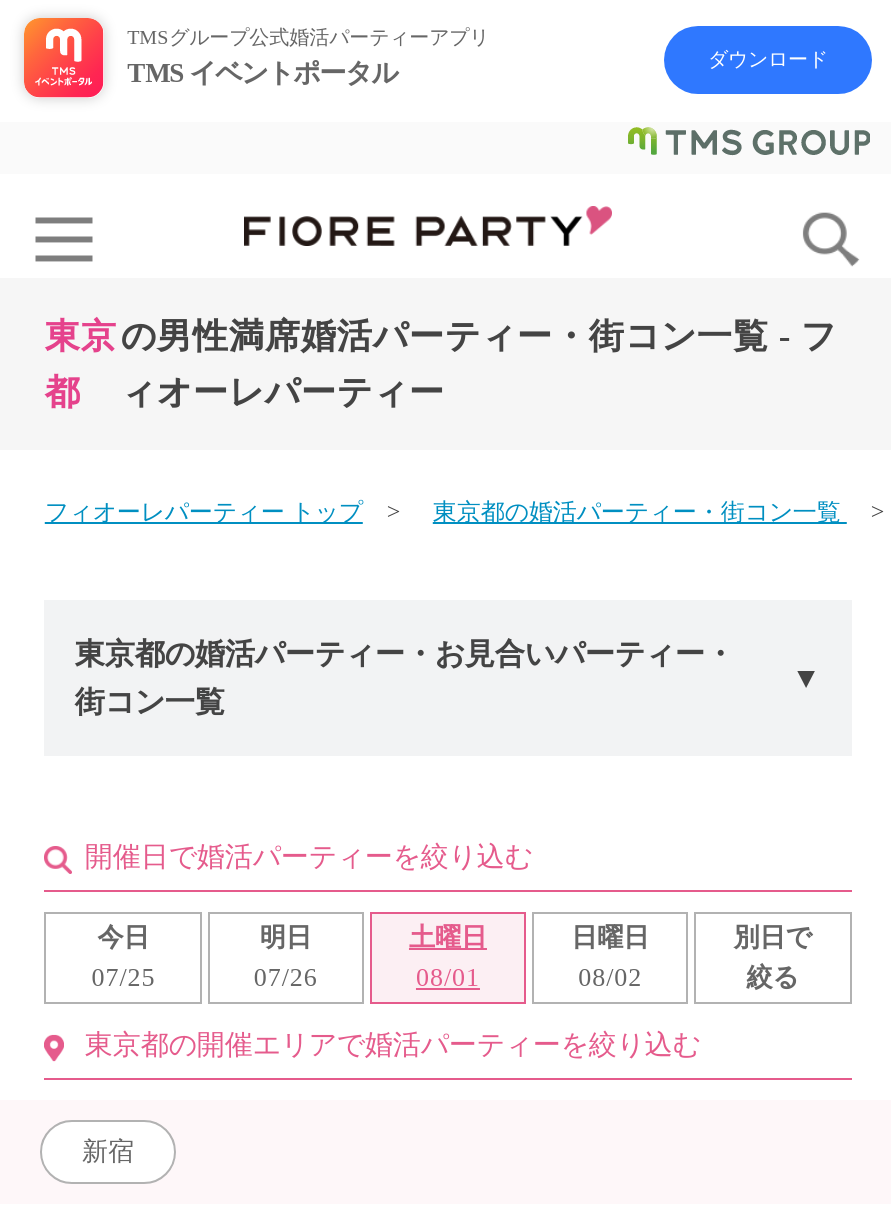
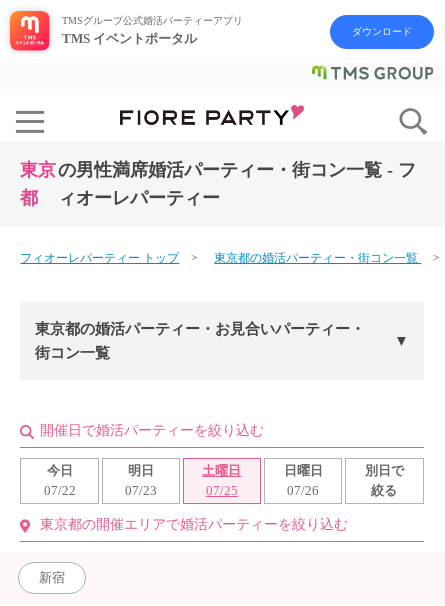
- 07/25
+ 07/22

- 07/26
+ 07/23

- 08/01
+ 07/25

- 08/02
+ 07/26
